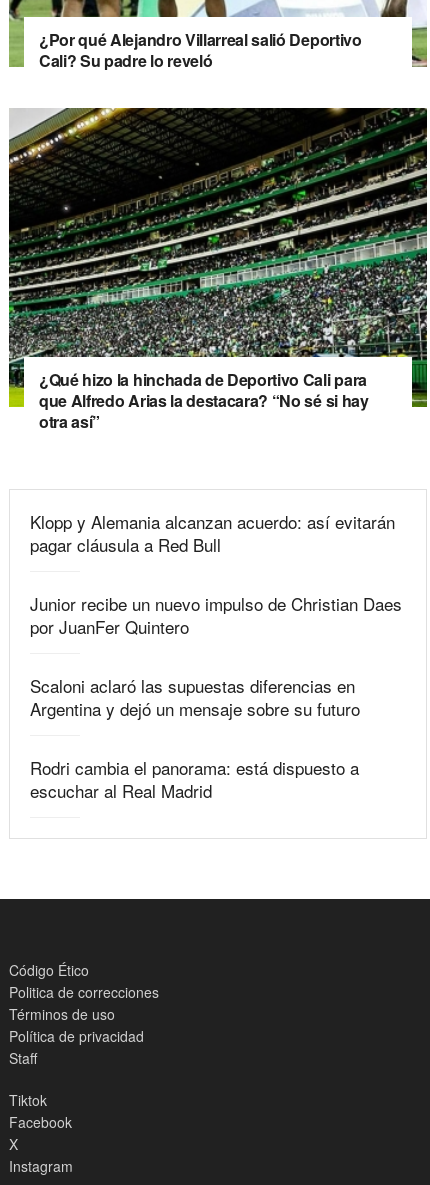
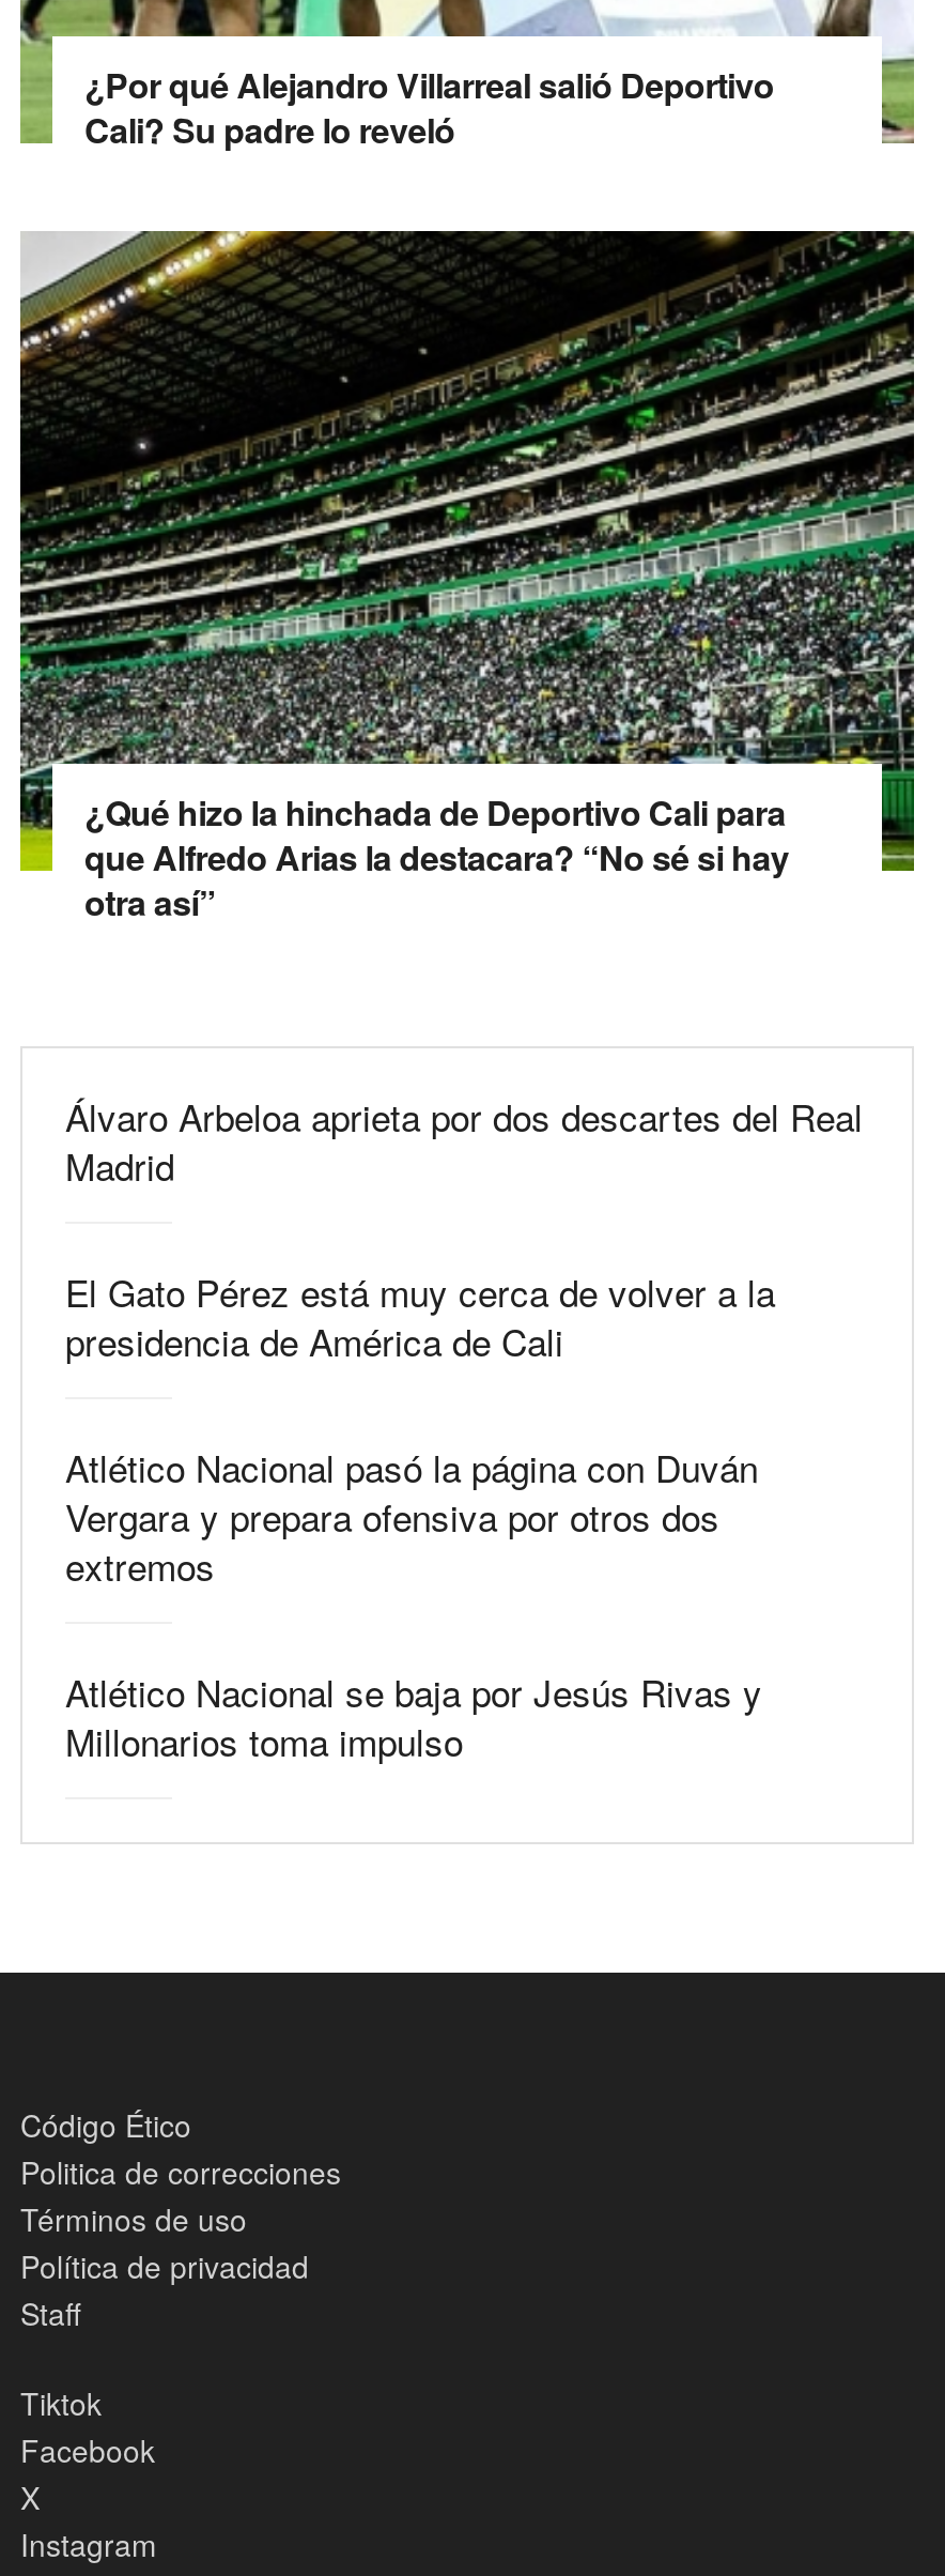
- Klopp y Alemania alcanzan acuerdo: así evitarán
- pagar cláusula a Red Bull
+ Álvaro Arbeloa aprieta por dos descartes del Real
+ Madrid

- Junior recibe un nuevo impulso de Christian Daes
- por JuanFer Quintero
+ El Gato Pérez está muy cerca de volver a la
+ presidencia de América de Cali

- Scaloni aclaró las supuestas diferencias en
- Argentina y dejó un mensaje sobre su futuro
+ Atlético Nacional pasó la página con Duván
+ Vergara y prepara ofensiva por otros dos
+ extremos

- Rodri cambia el panorama: está dispuesto a
- escuchar al Real Madrid
+ Atlético Nacional se baja por Jesús Rivas y
+ Millonarios toma impulso
